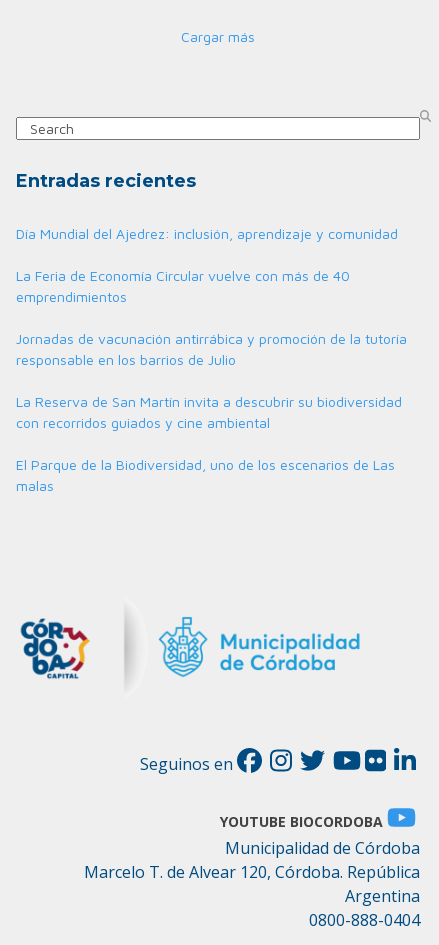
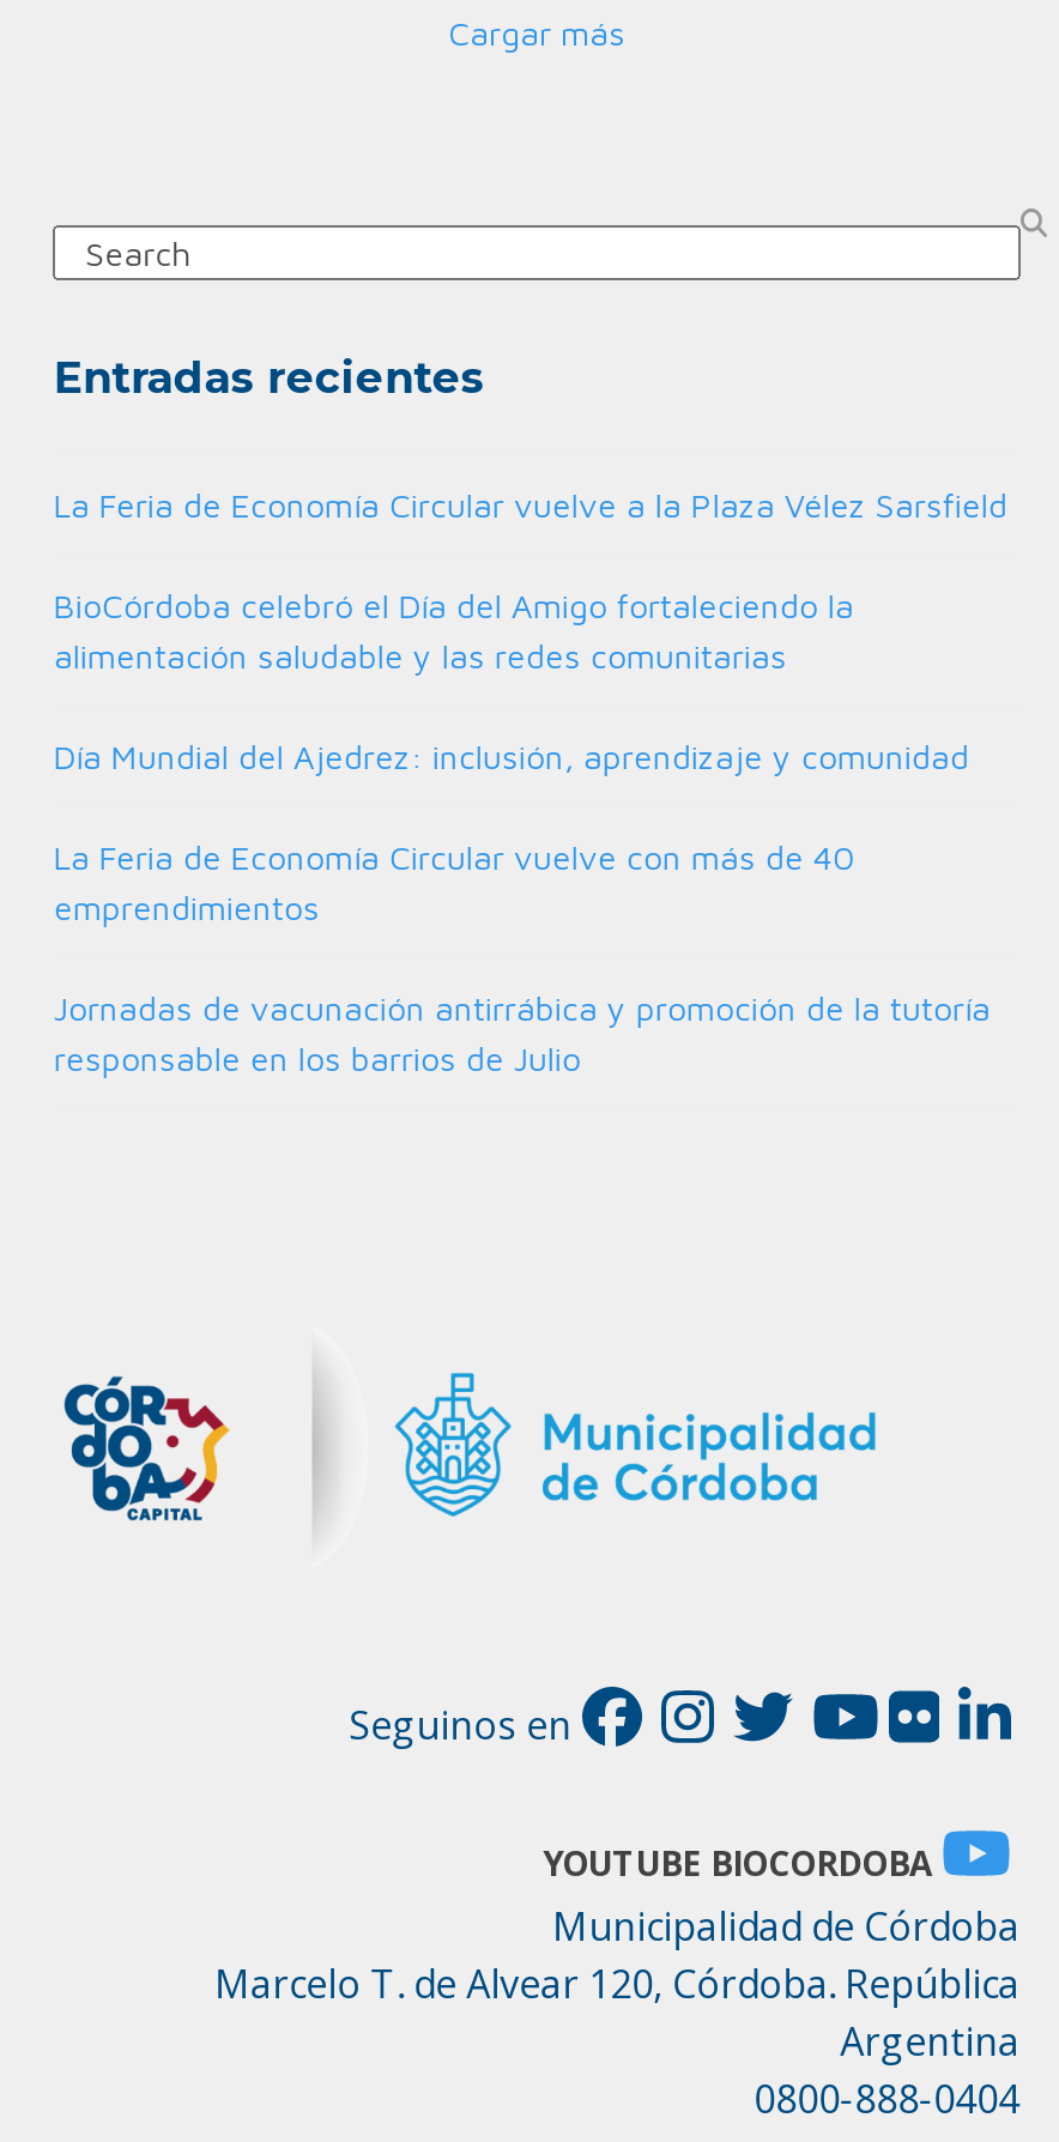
+ La Feria de Economía Circular vuelve a la Plaza Vélez Sarsfield
+ BioCórdoba celebró el Día del Amigo fortaleciendo la
+ alimentación saludable y las redes comunitarias

moved down: Día Mundial del Ajedrez: inclusión, aprendizaje y comunidad | La Feria de Economía Circular vuelve con más de 40 | emprendimientos | Jornadas de vacunación antirrábica y promoción de la tutoría | responsable en los barrios de Julio

- La Reserva de San Martín invita a descubrir su biodiversidad
- con recorridos guiados y cine ambiental
- El Parque de la Biodiversidad, uno de los escenarios de Las
- malas
